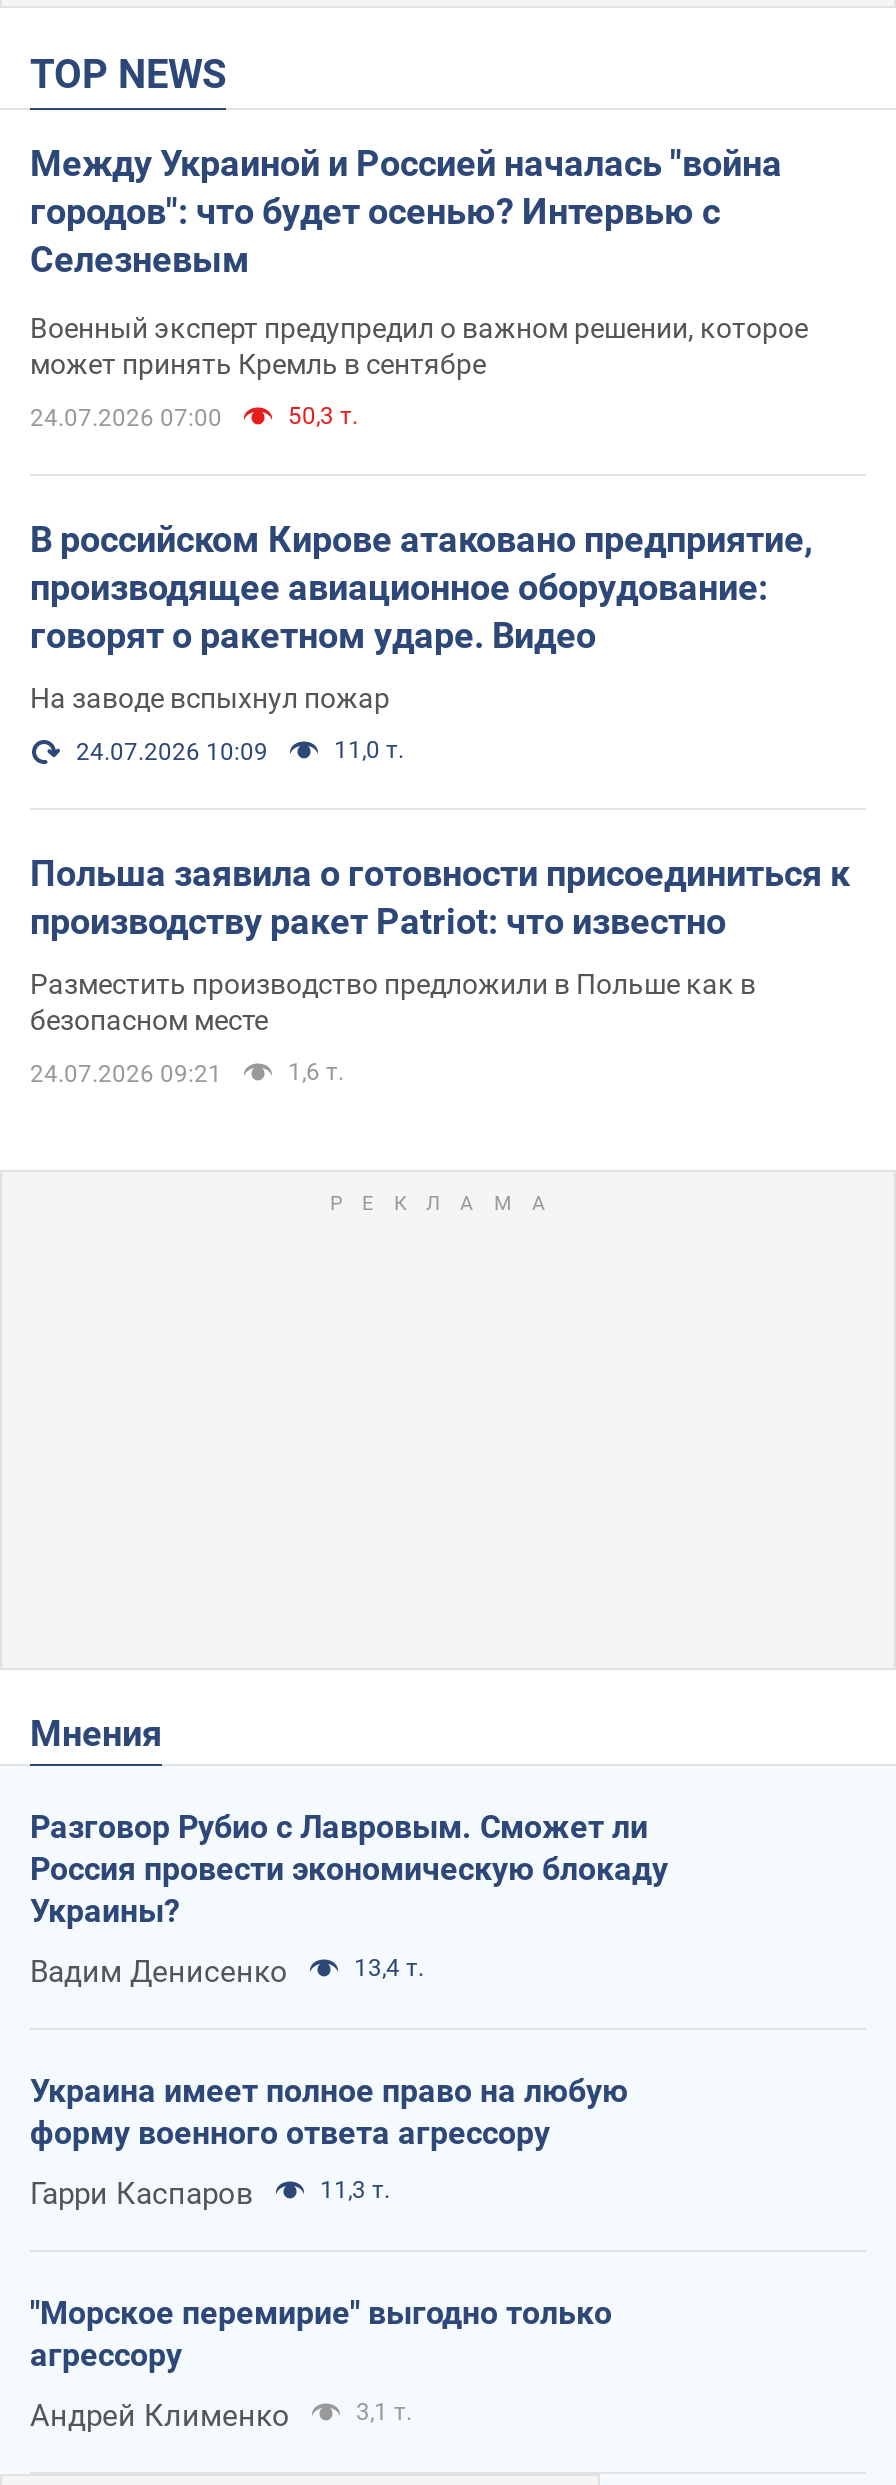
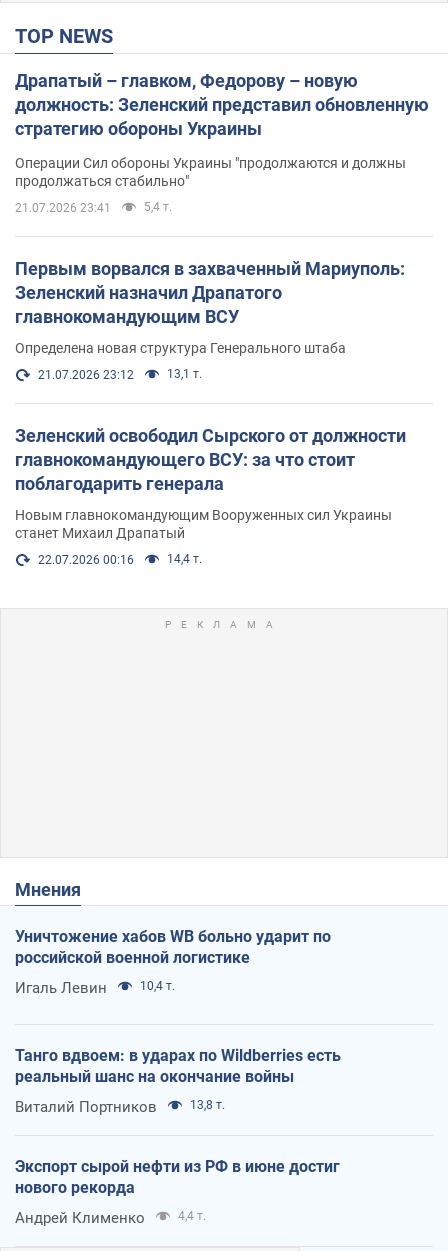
- Между Украиной и Россией началась "война
- городов": что будет осенью? Интервью с
- Селезневым
+ Драпатый – главком, Федорову – новую
+ должность: Зеленский представил обновленную
+ стратегию обороны Украины

- Военный эксперт предупредил о важном решении, которое
- может принять Кремль в сентябре
+ Операции Сил обороны Украины "продолжаются и должны
+ продолжаться стабильно"

- 24.07.2026 07:00
- 50,3 т.
+ 21.07.2026 23:41
+ 5,4 т.

- В российском Кирове атаковано предприятие,
- производящее авиационное оборудование:
- говорят о ракетном ударе. Видео
+ Первым ворвался в захваченный Мариуполь:
+ Зеленский назначил Драпатого
+ главнокомандующим ВСУ

- На заводе вспыхнул пожар
+ Определена новая структура Генерального штаба

- 24.07.2026 10:09
- 11,0 т.
+ 21.07.2026 23:12
+ 13,1 т.

- Польша заявила о готовности присоединиться к
- производству ракет Patriot: что известно
+ Зеленский освободил Сырского от должности
+ главнокомандующего ВСУ: за что стоит
+ поблагодарить генерала

- Разместить производство предложили в Польше как в
- безопасном месте
+ Новым главнокомандующим Вооруженных сил Украины
+ станет Михаил Драпатый

- 24.07.2026 09:21
- 1,6 т.
+ 22.07.2026 00:16
+ 14,4 т.

- Разговор Рубио с Лавровым. Сможет ли
- Россия провести экономическую блокаду
- Украины?
+ Уничтожение хабов WB больно ударит по
+ российской военной логистике

- Вадим Денисенко
- 13,4 т.
+ Игаль Левин
+ 10,4 т.

- Украина имеет полное право на любую
- форму военного ответа агрессору
+ Танго вдвоем: в ударах по Wildberries есть
+ реальный шанс на окончание войны

- Гарри Каспаров
- 11,3 т.
+ Виталий Портников
+ 13,8 т.

- "Морское перемирие" выгодно только
- агрессору
+ Экспорт сырой нефти из РФ в июне достиг
+ нового рекорда

- 3,1 т.
+ 4,4 т.
